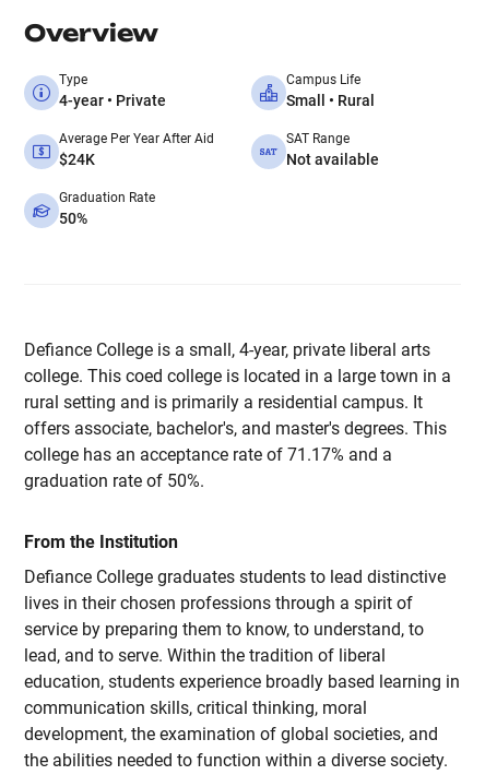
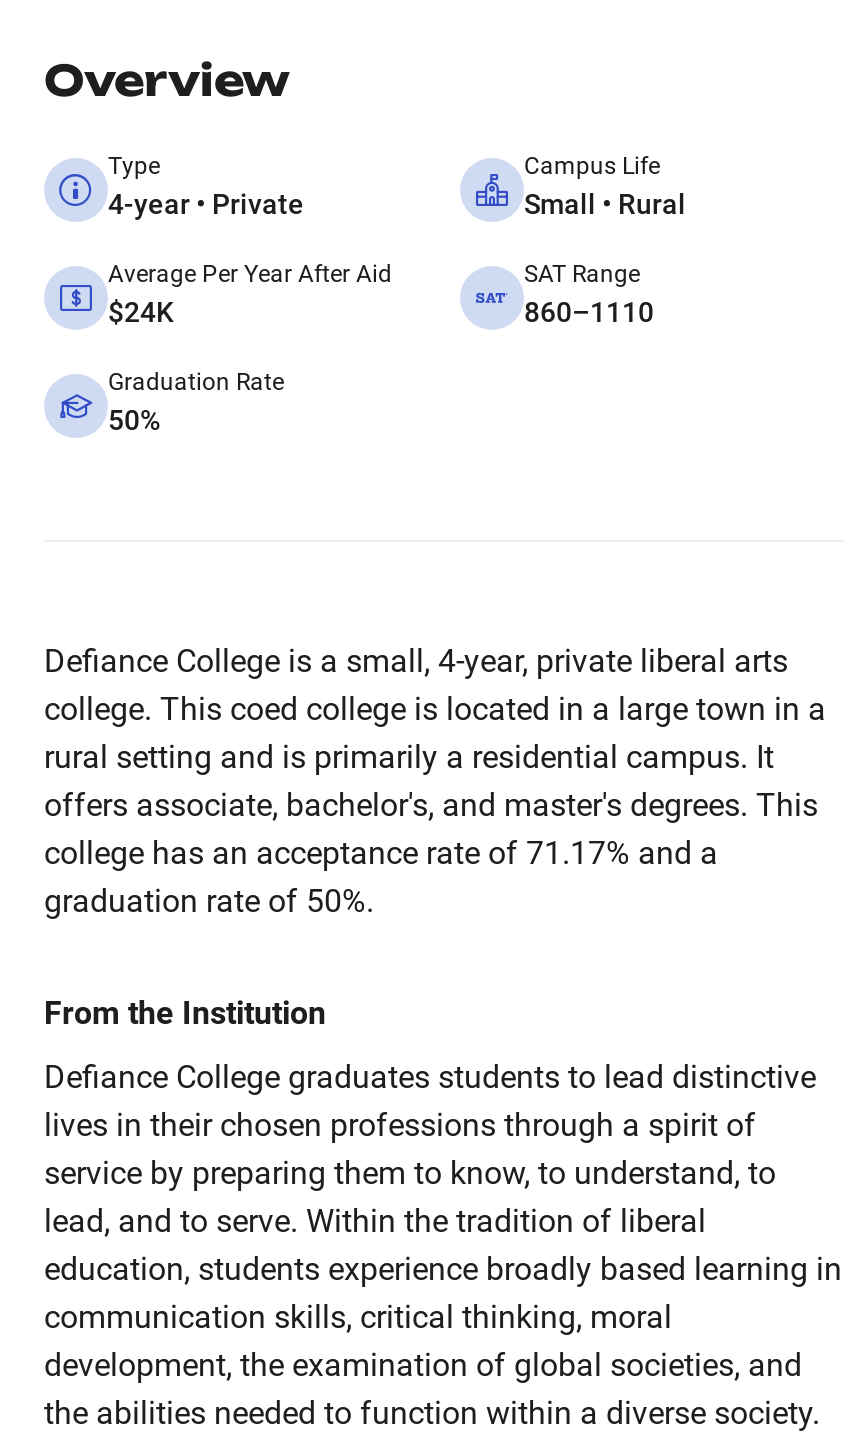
- Not available
+ 860–1110
